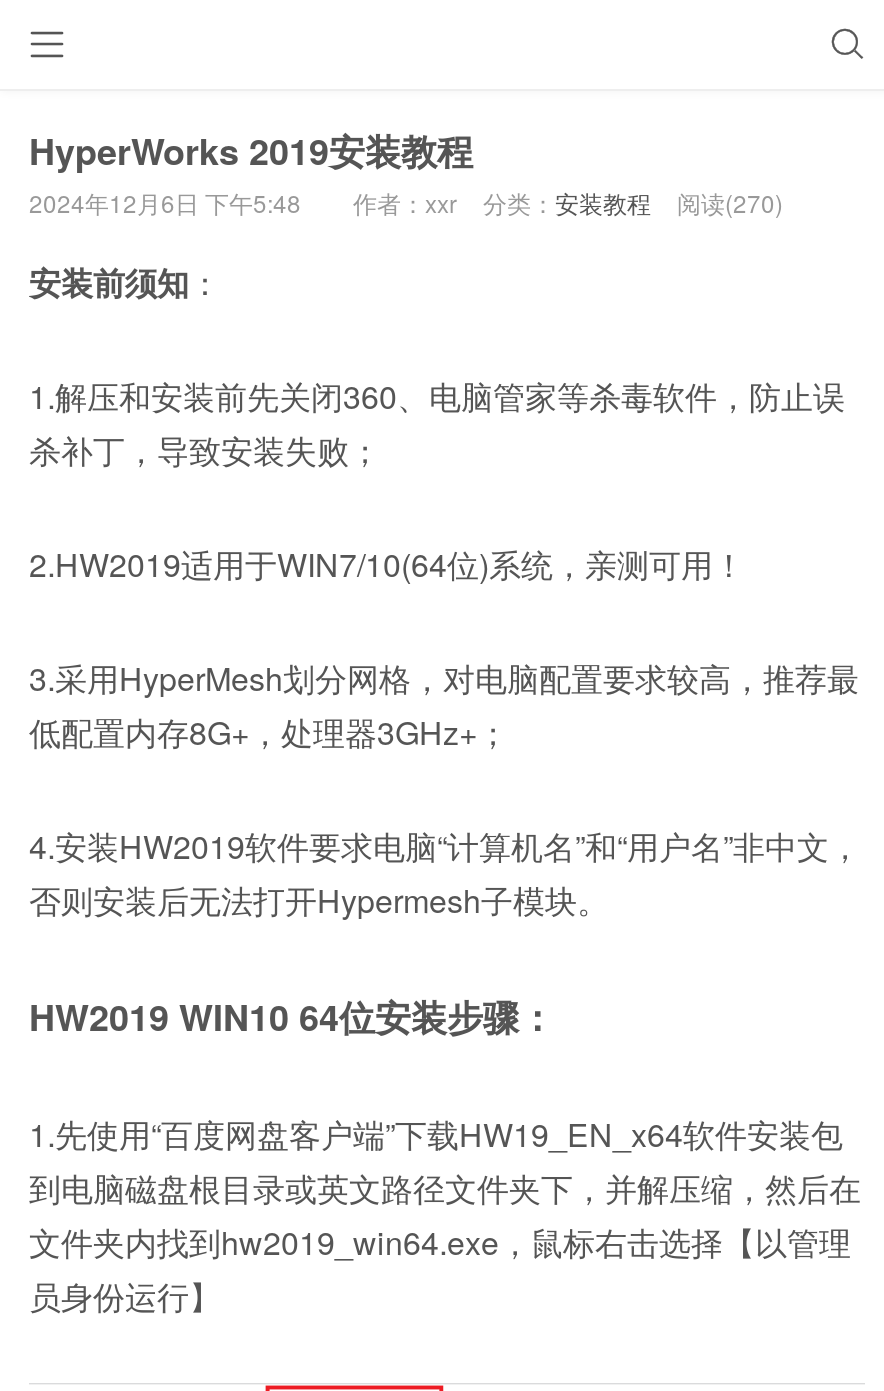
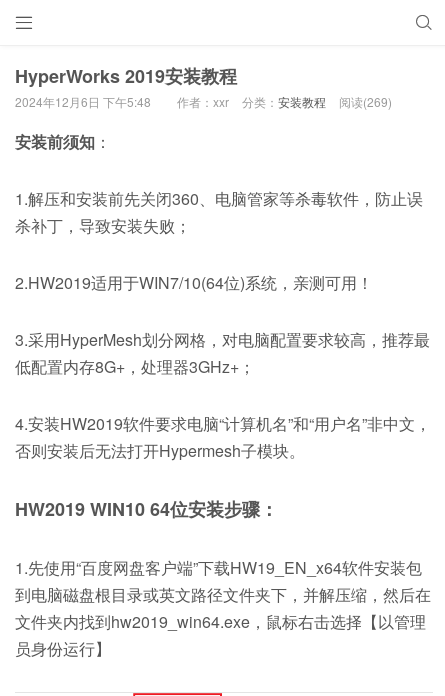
- 2024年12月6日 下午5:48 作者：xxr 分类：安装教程 阅读(270)
+ 2024年12月6日 下午5:48 作者：xxr 分类：安装教程 阅读(269)
